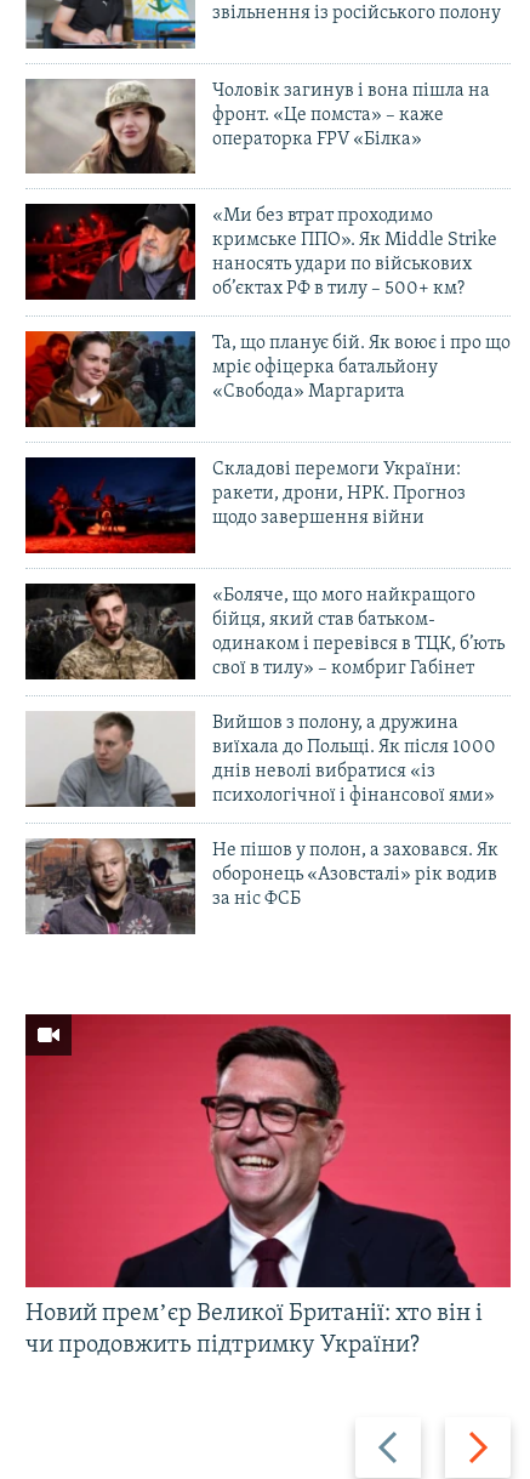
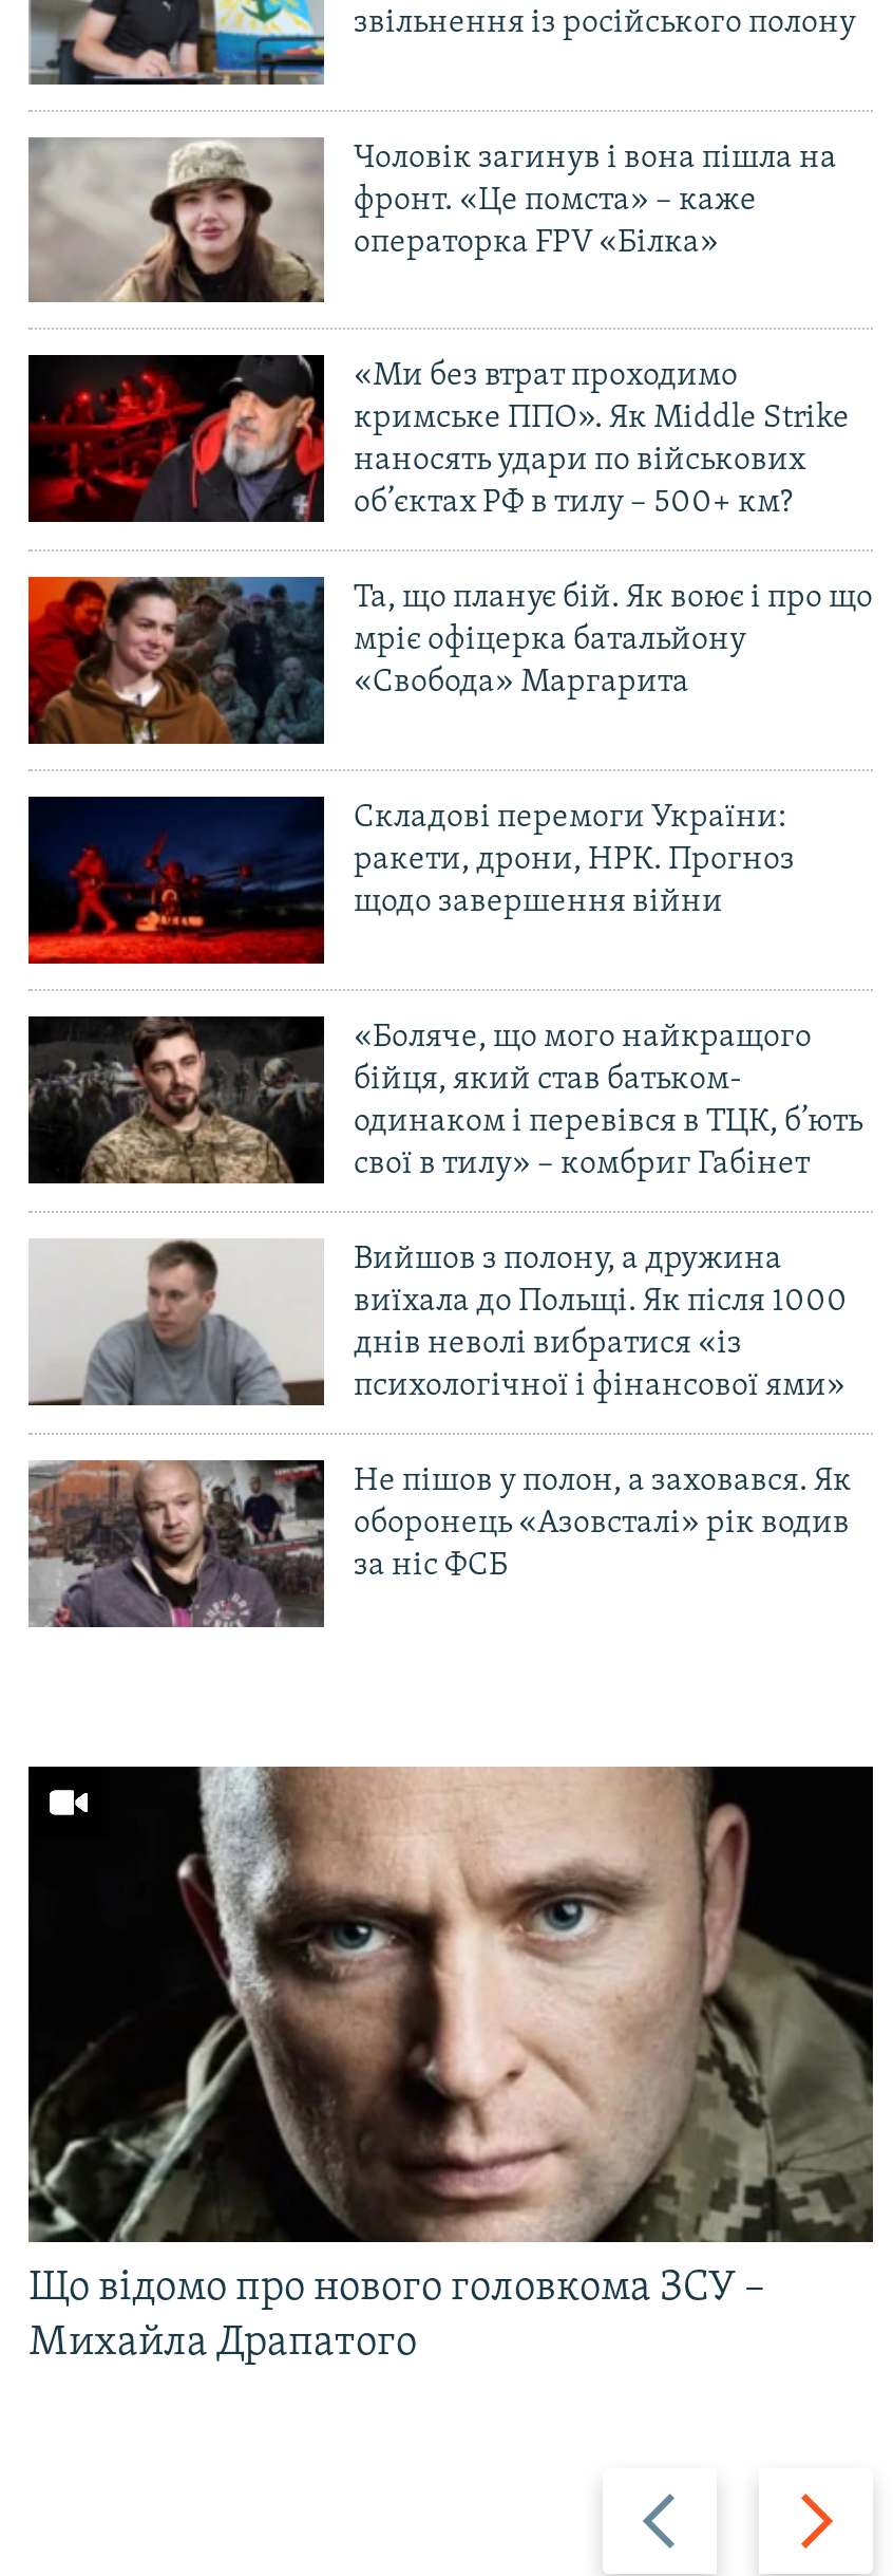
- [image]
- Новий премʼєр Великої Британії: хто він і
- чи продовжить підтримку України?
+ [image]
+ Що відомо про нового головкома ЗСУ –
+ Михайла Драпатого
